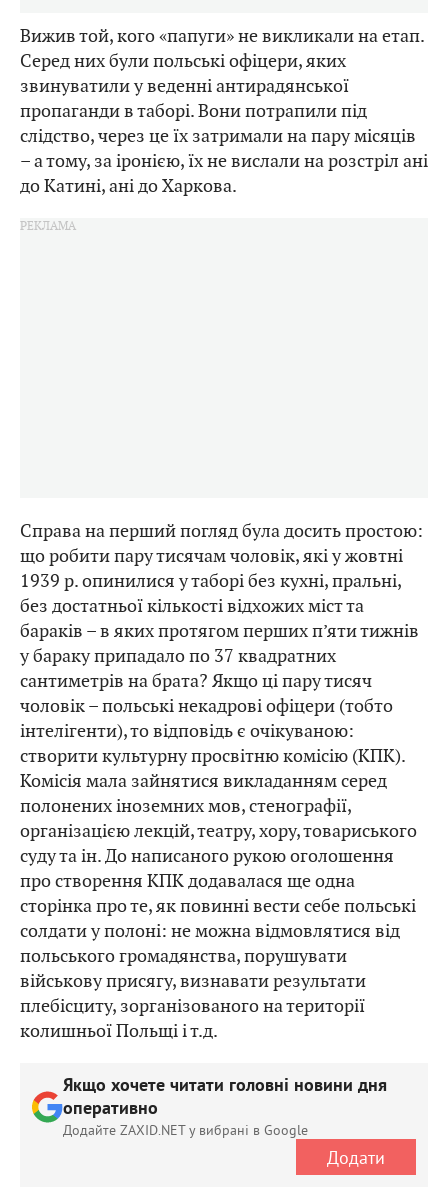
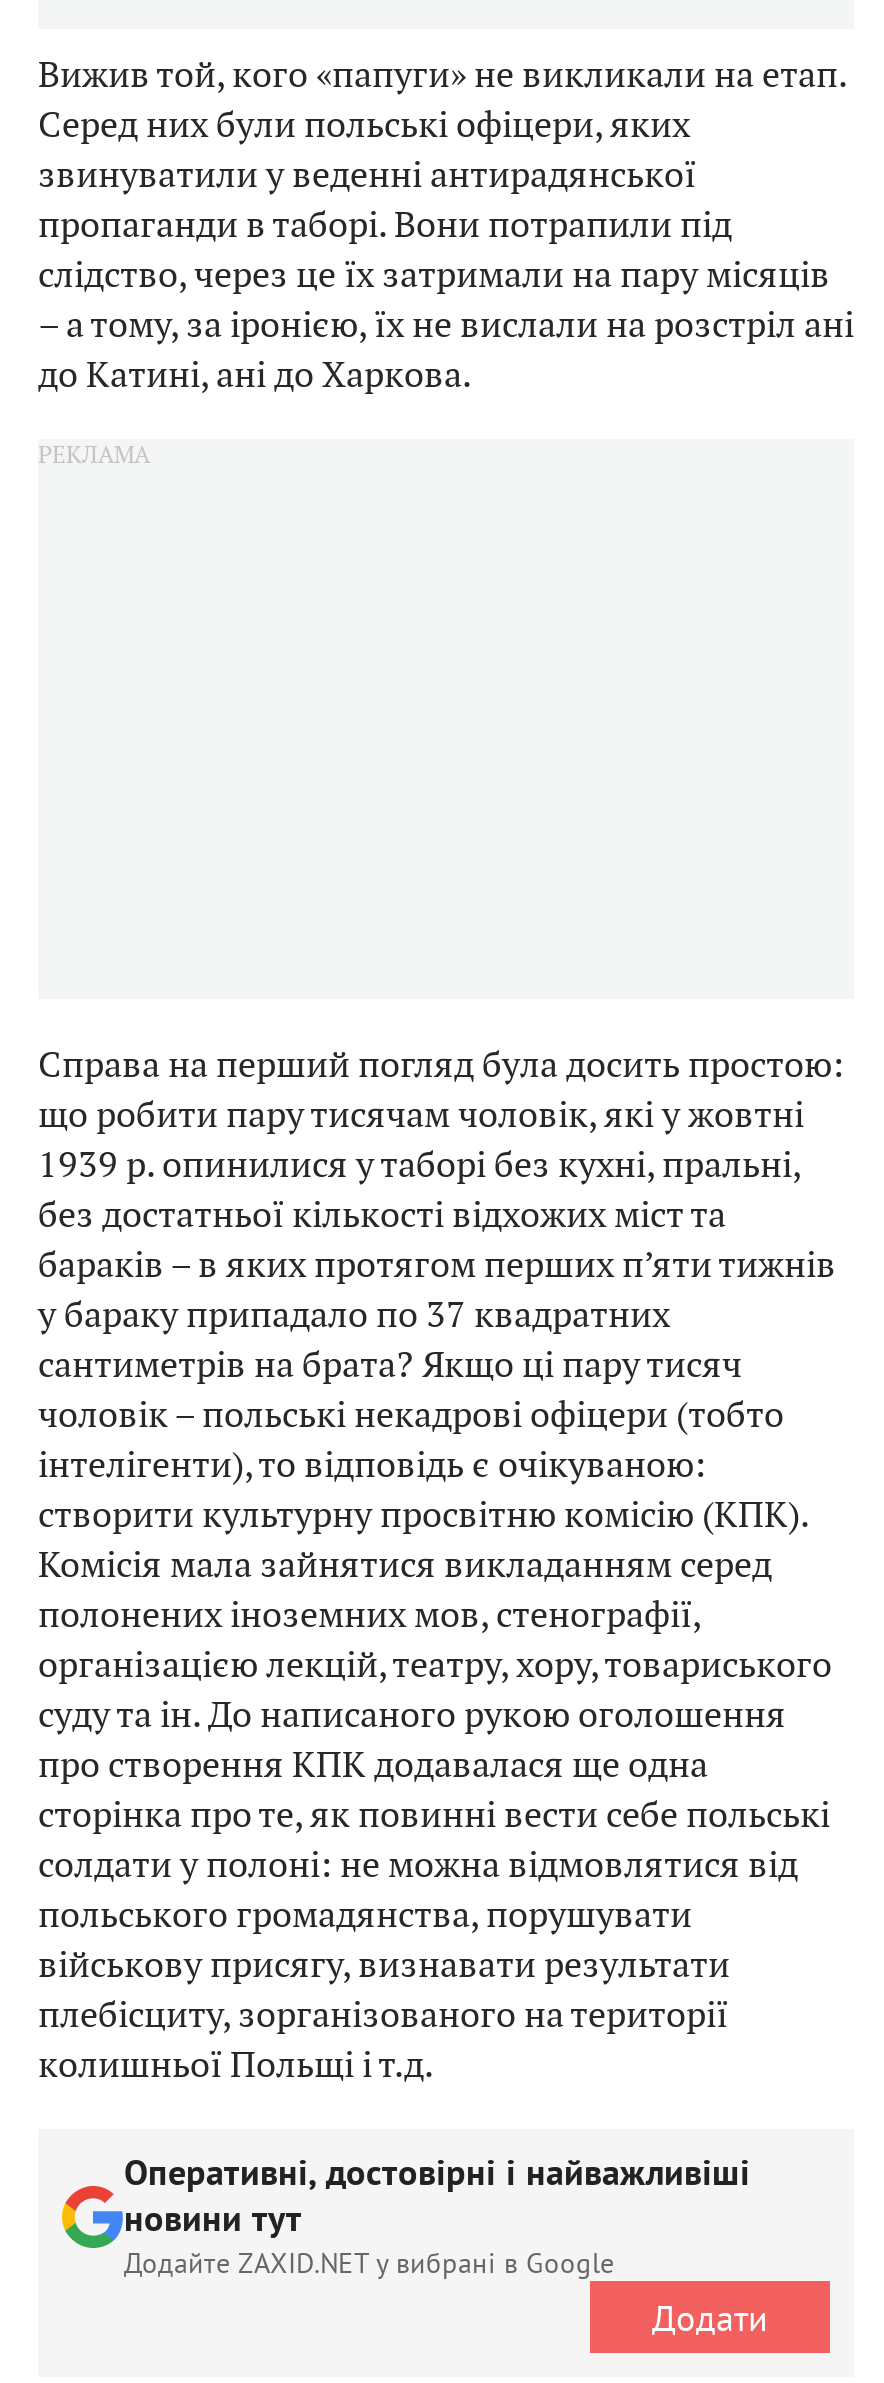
- Якщо хочете читати головні новини дня
- оперативно
+ Оперативні, достовірні і найважливіші
+ новини тут
